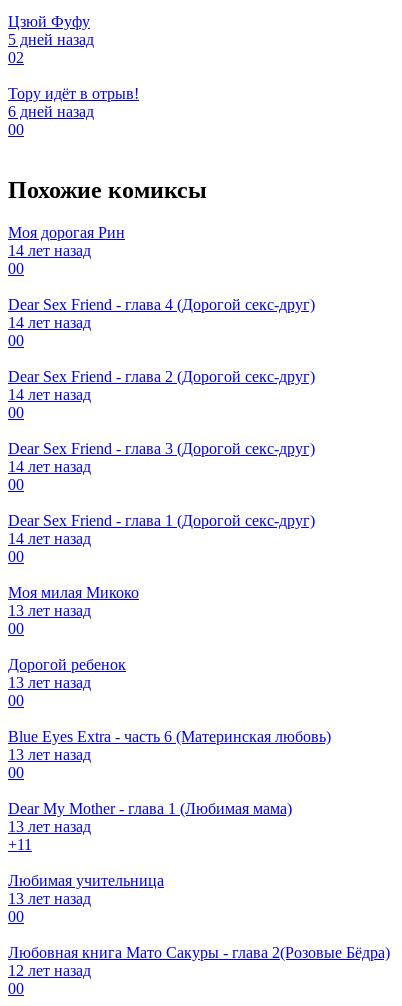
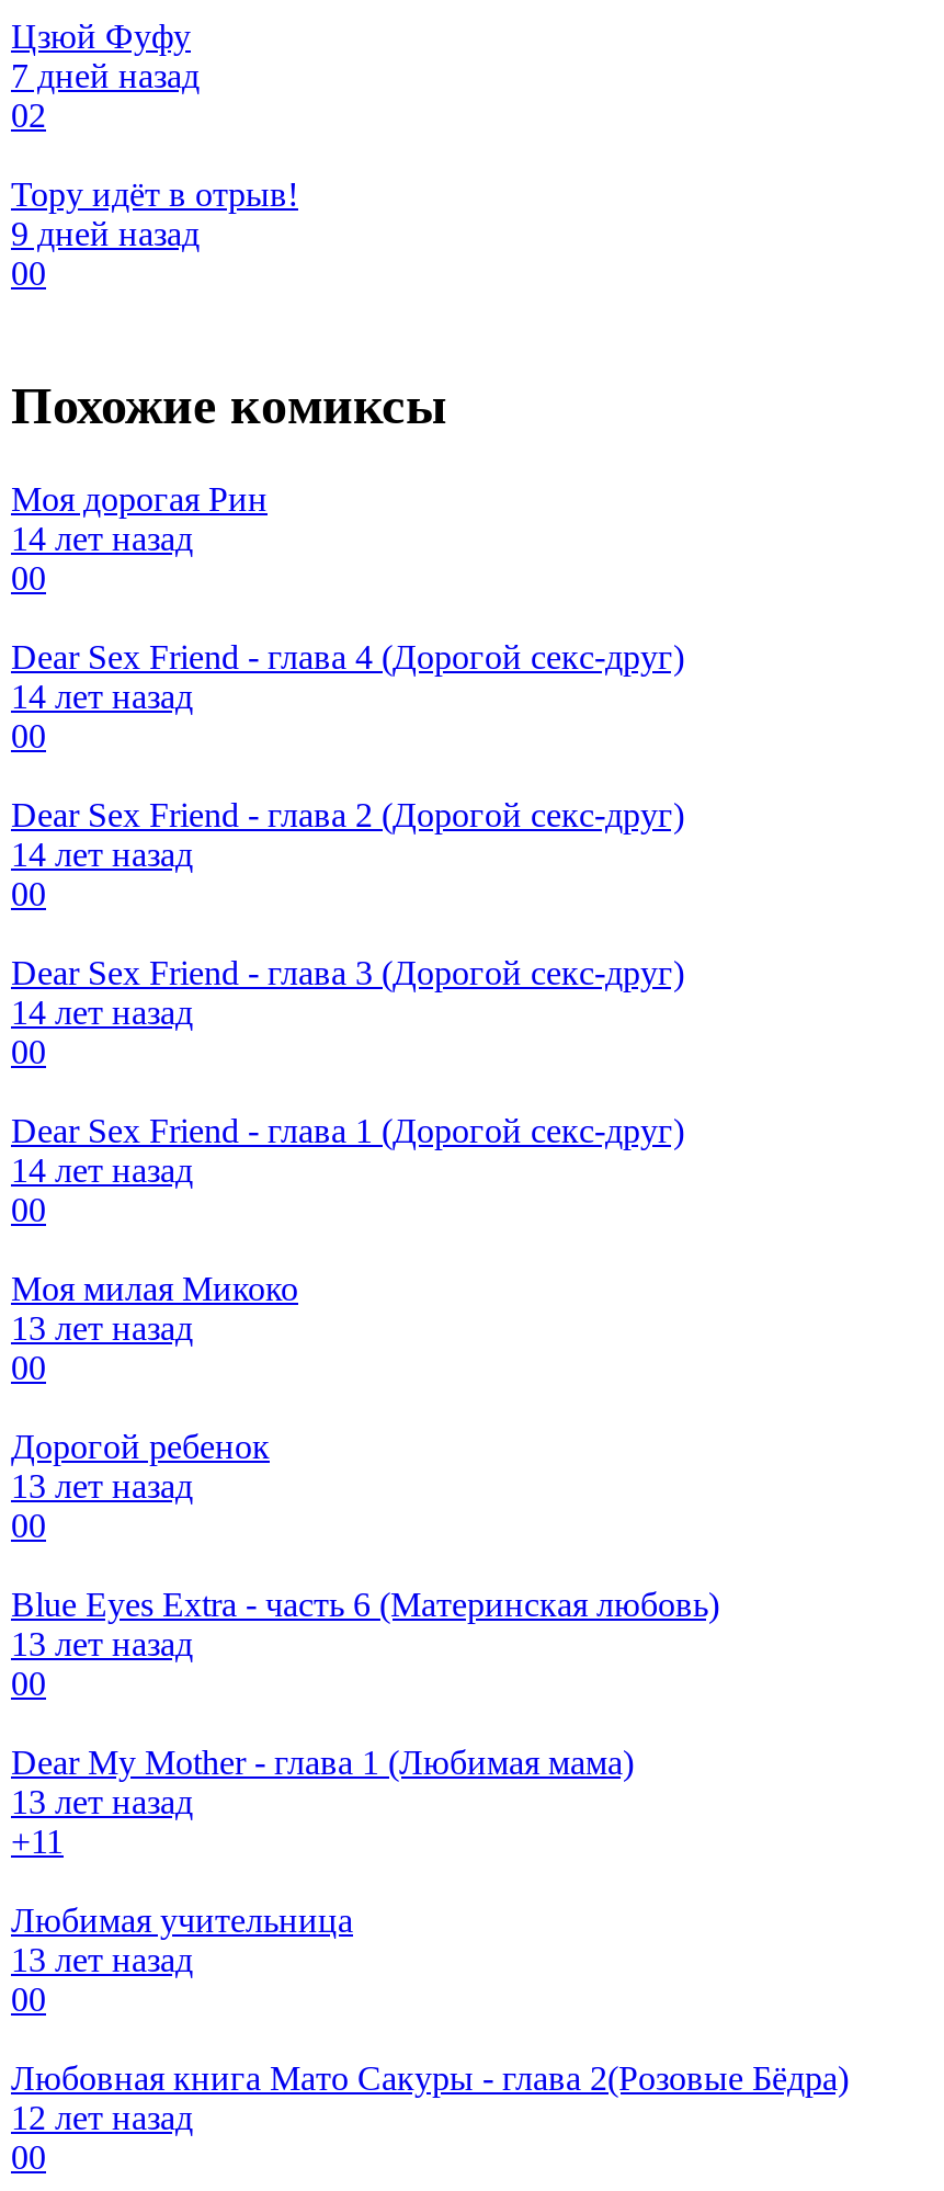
- 5 дней назад
+ 7 дней назад

- 6 дней назад
+ 9 дней назад
